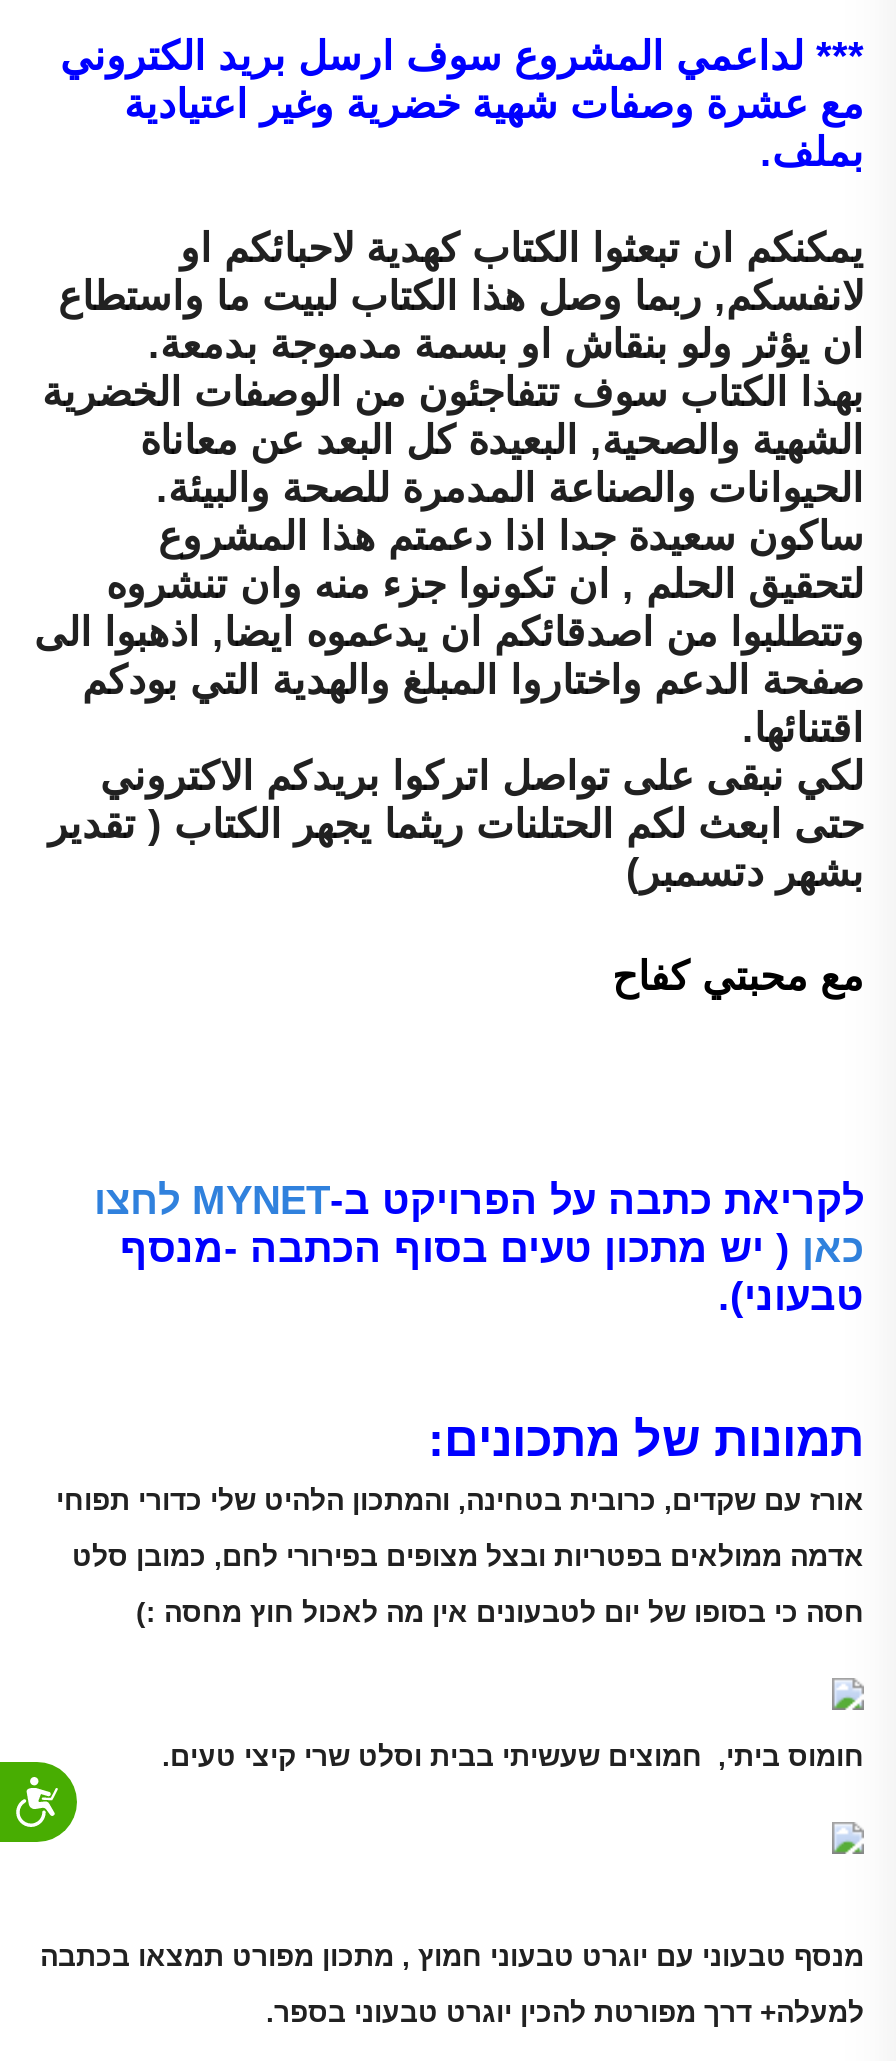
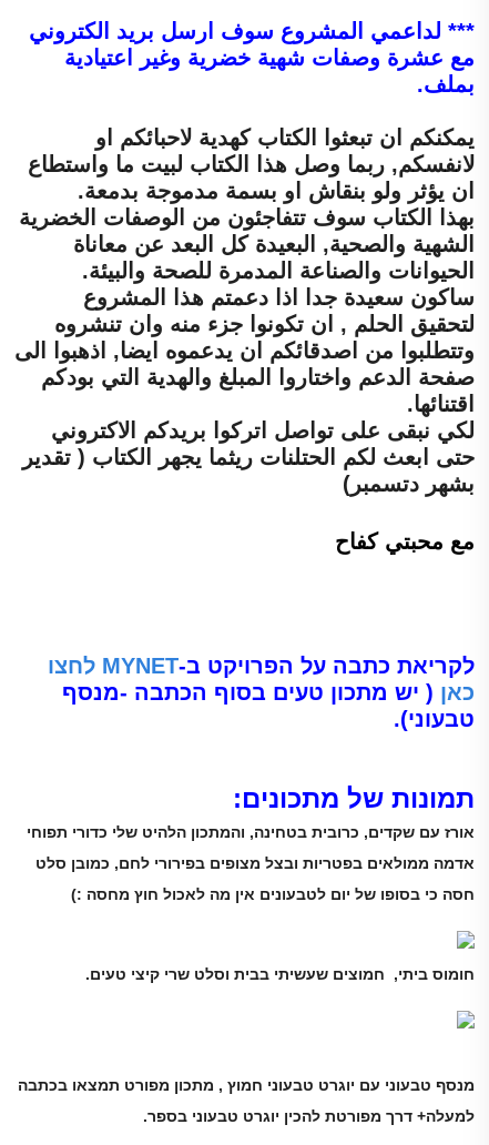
- [image]
